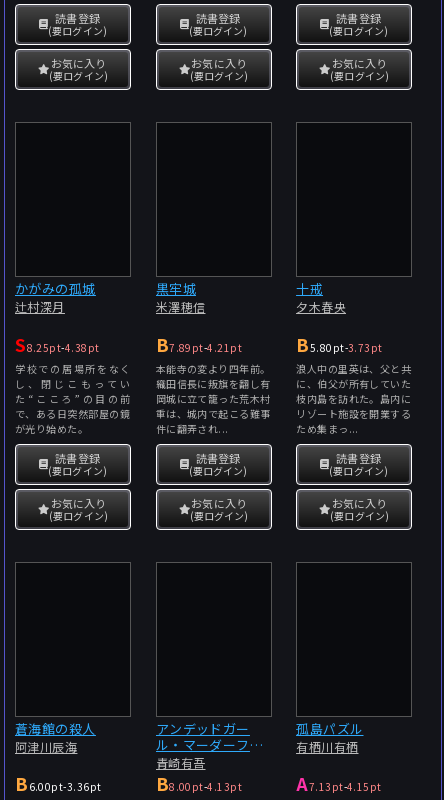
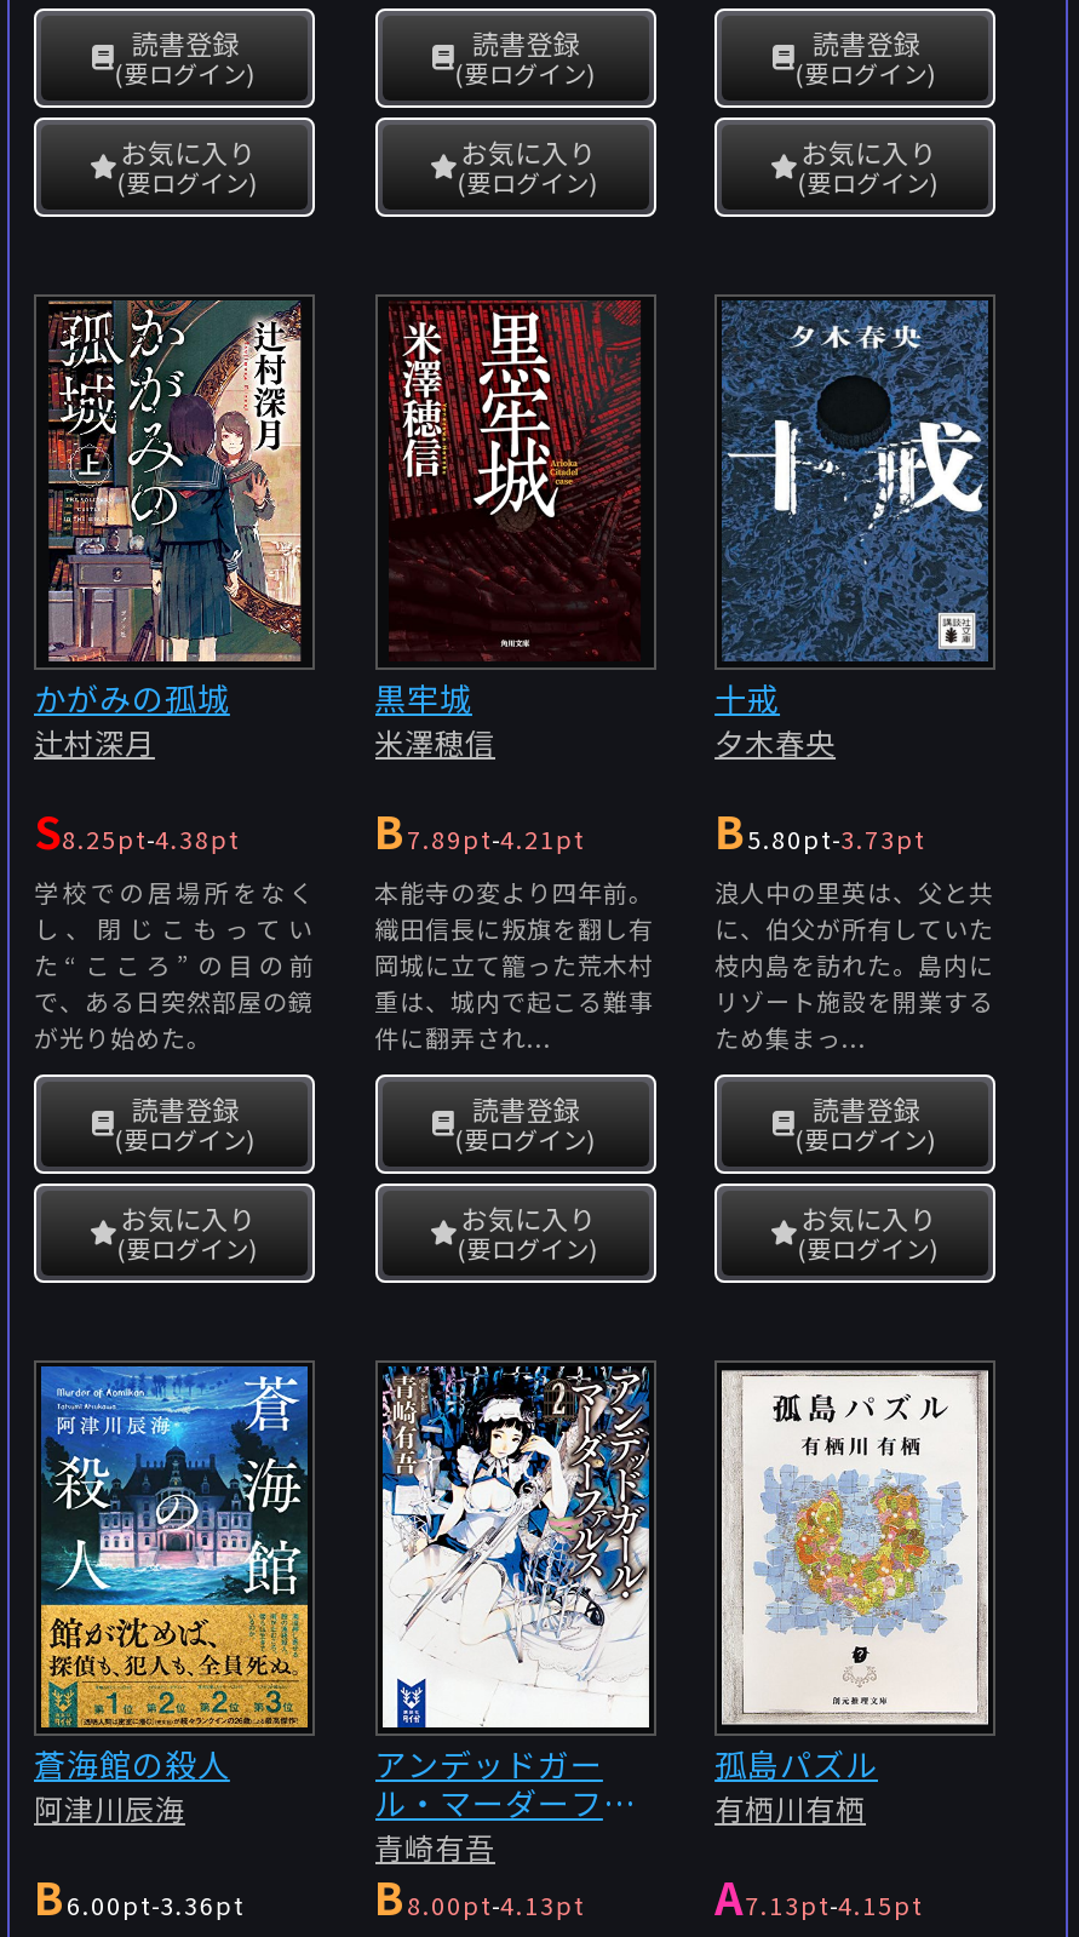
+ [image]

+ [image]

+ [image]

+ [image]

+ [image]

+ [image]
